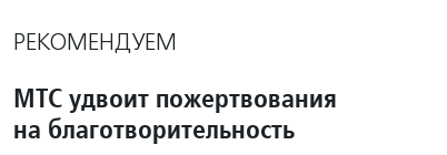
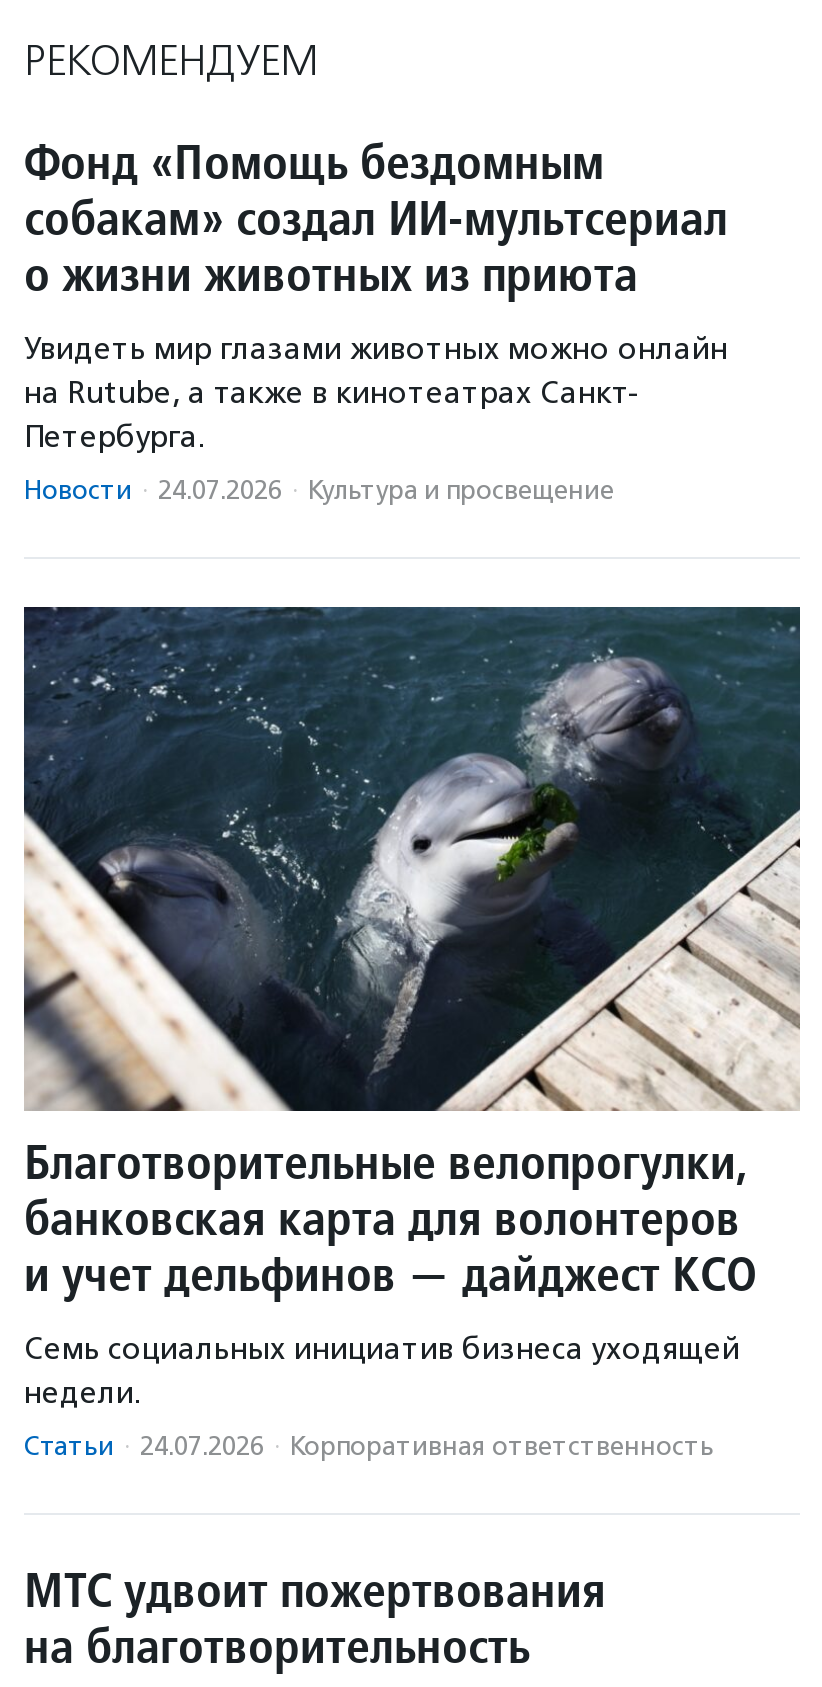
+ [image]
+ Благотворительные велопрогулки,
+ банковская карта для волонтеров
+ и учет дельфинов — дайджест КСО
+ Семь социальных инициатив бизнеса уходящей
+ недели.
+ Статьи · 24.07.2026 · Корпоративная ответственность

+ Фонд «Помощь бездомным
+ собакам» создал ИИ‑мультсериал
+ о жизни животных из приюта
+ Увидеть мир глазами животных можно онлайн
+ на Rutube, а также в кинотеатрах Санкт-
+ Петербурга.
+ Новости · 24.07.2026 · Культура и просвещение
